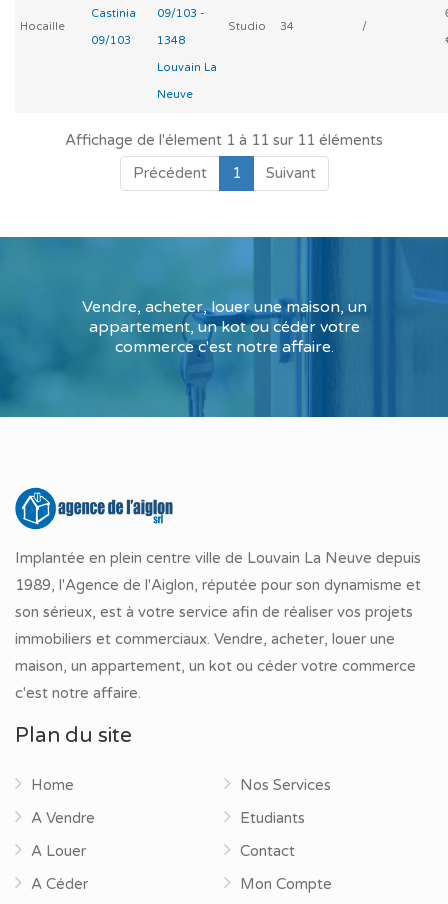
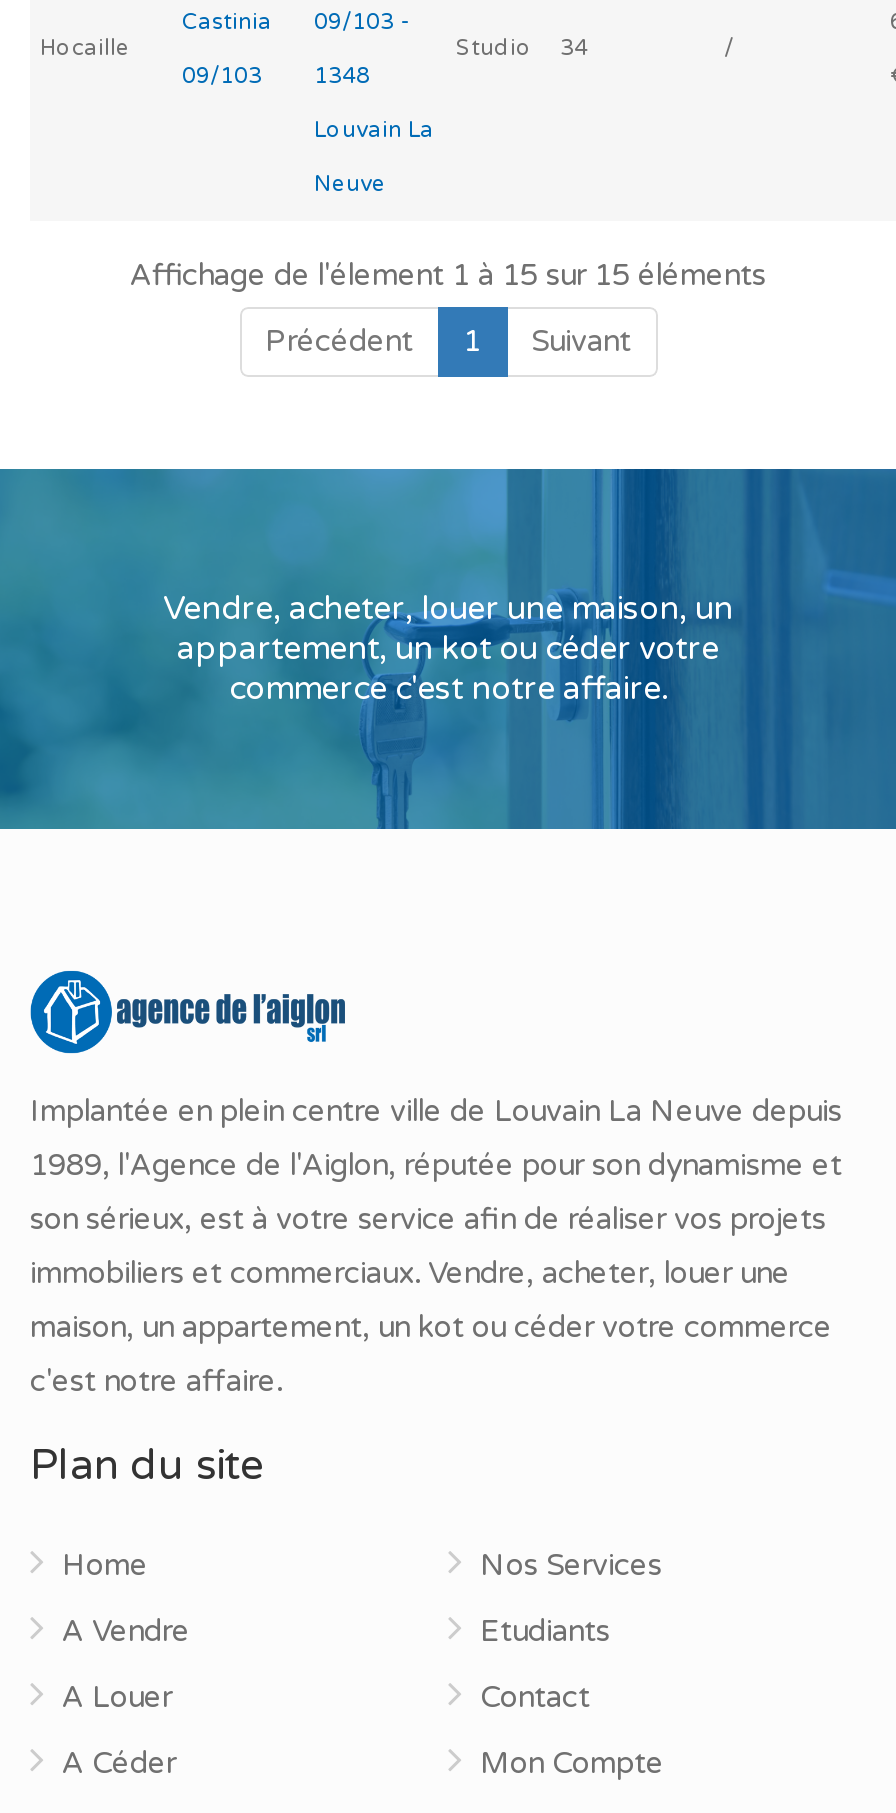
- Affichage de l'élement 1 à 11 sur 11 éléments
+ Affichage de l'élement 1 à 15 sur 15 éléments
